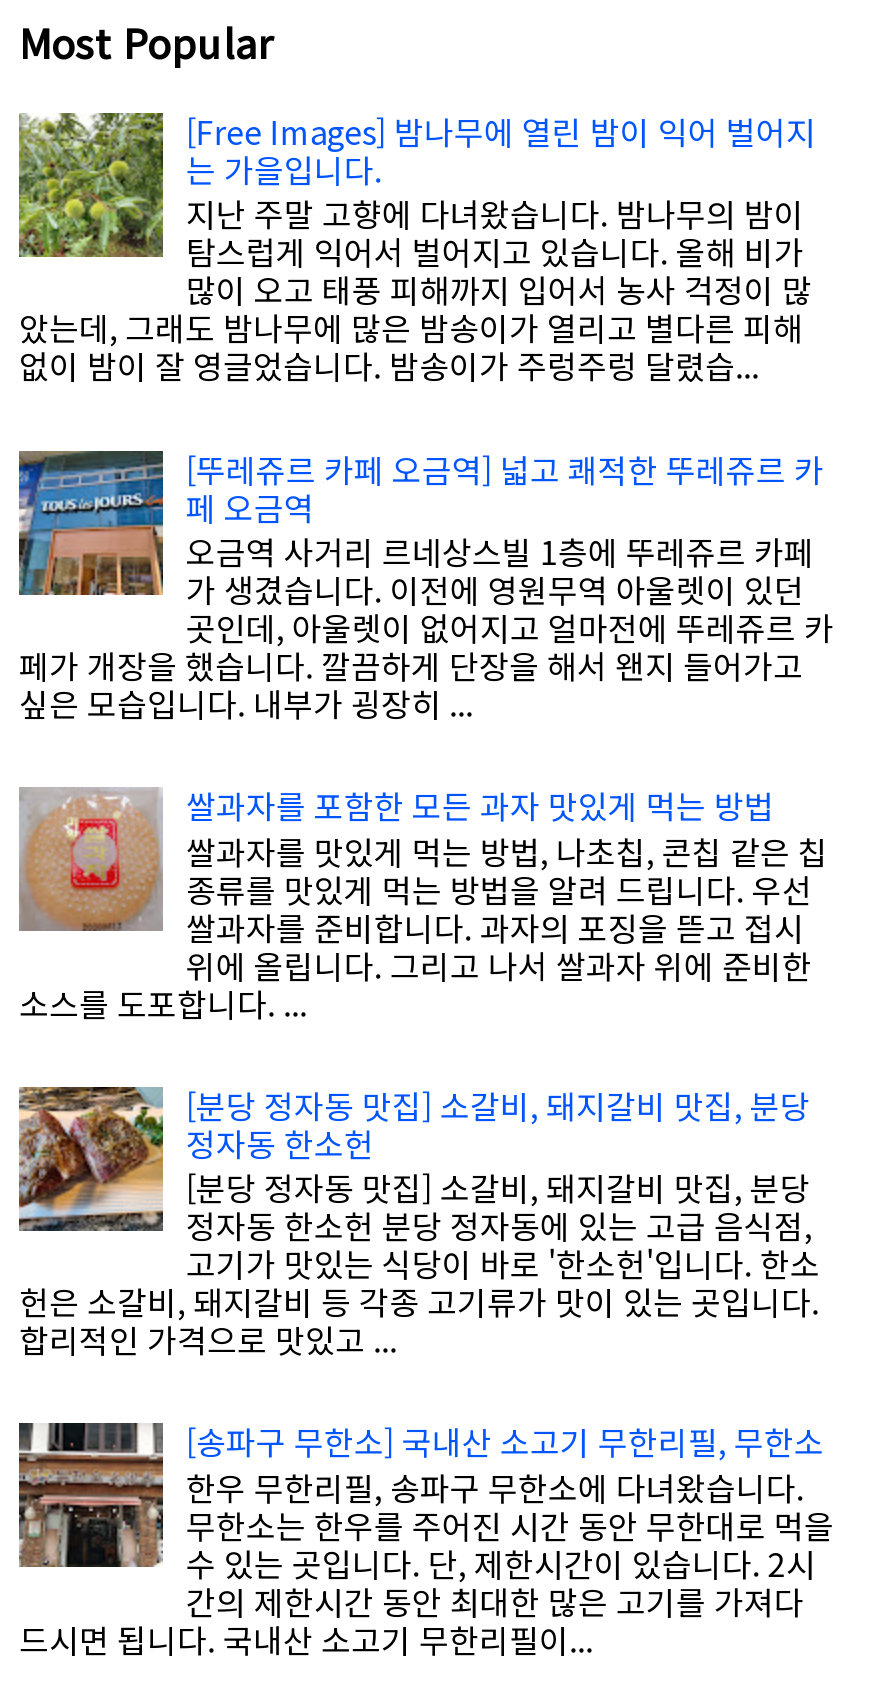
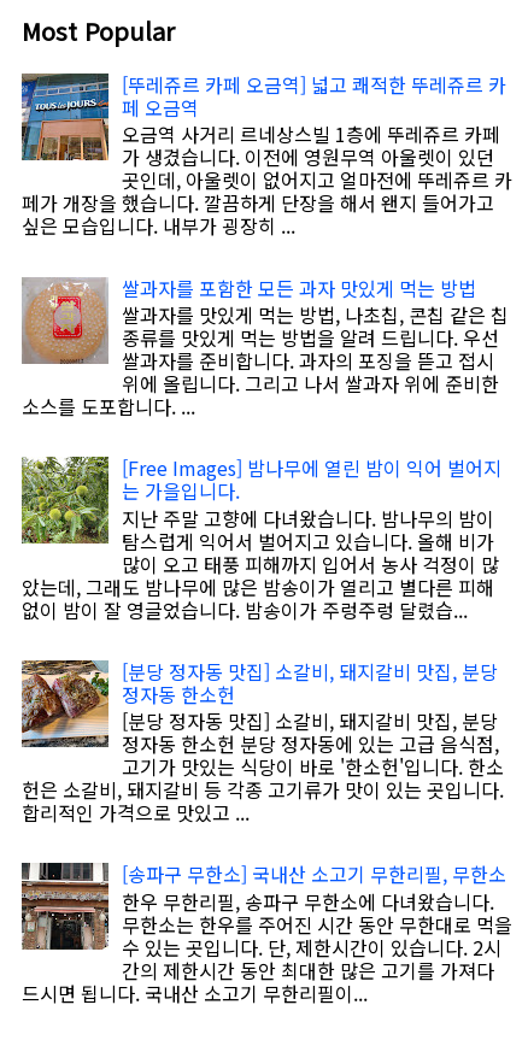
moved down: [image] | [Free Images] 밤나무에 열린 밤이 익어 벌어지 | 는 가을입니다. | 지난 주말 고향에 다녀왔습니다. 밤나무의 밤이 | 탐스럽게 익어서 벌어지고 있습니다. 올해 비가 | 많이 오고 태풍 피해까지 입어서 농사 걱정이 많 | 았는데, 그래도 밤나무에 많은 밤송이가 열리고 별다른 피해 | 없이 밤이 잘 영글었습니다. 밤송이가 주렁주렁 달렸습...

moved up: [image] | [뚜레쥬르 카페 오금역] 넓고 쾌적한 뚜레쥬르 카 | 페 오금역 | ... | 위에 올립니다. 그리고 나서 쌀과자 위에 준비한 | 소스를 도포합니다. ...
